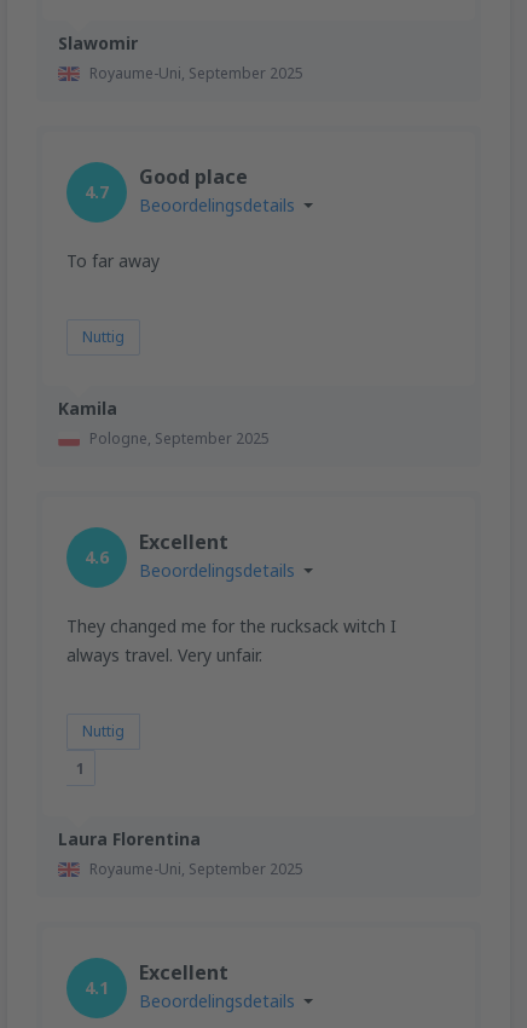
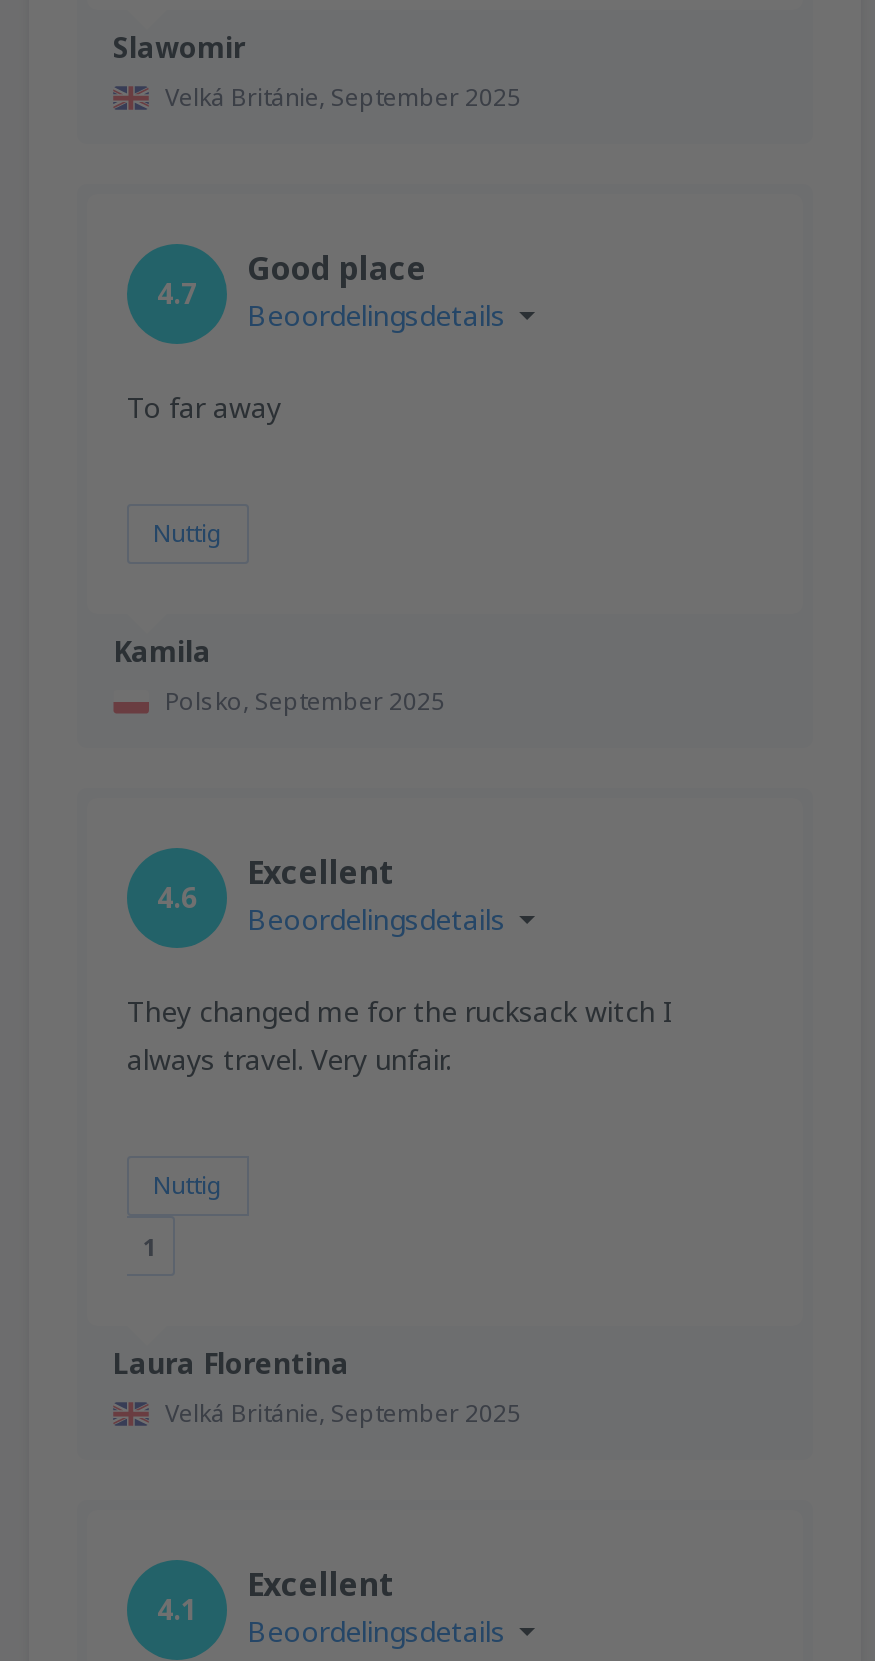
- Royaume-Uni, September 2025
+ Velká Británie, September 2025

- Pologne, September 2025
+ Polsko, September 2025

- Royaume-Uni, September 2025
+ Velká Británie, September 2025
